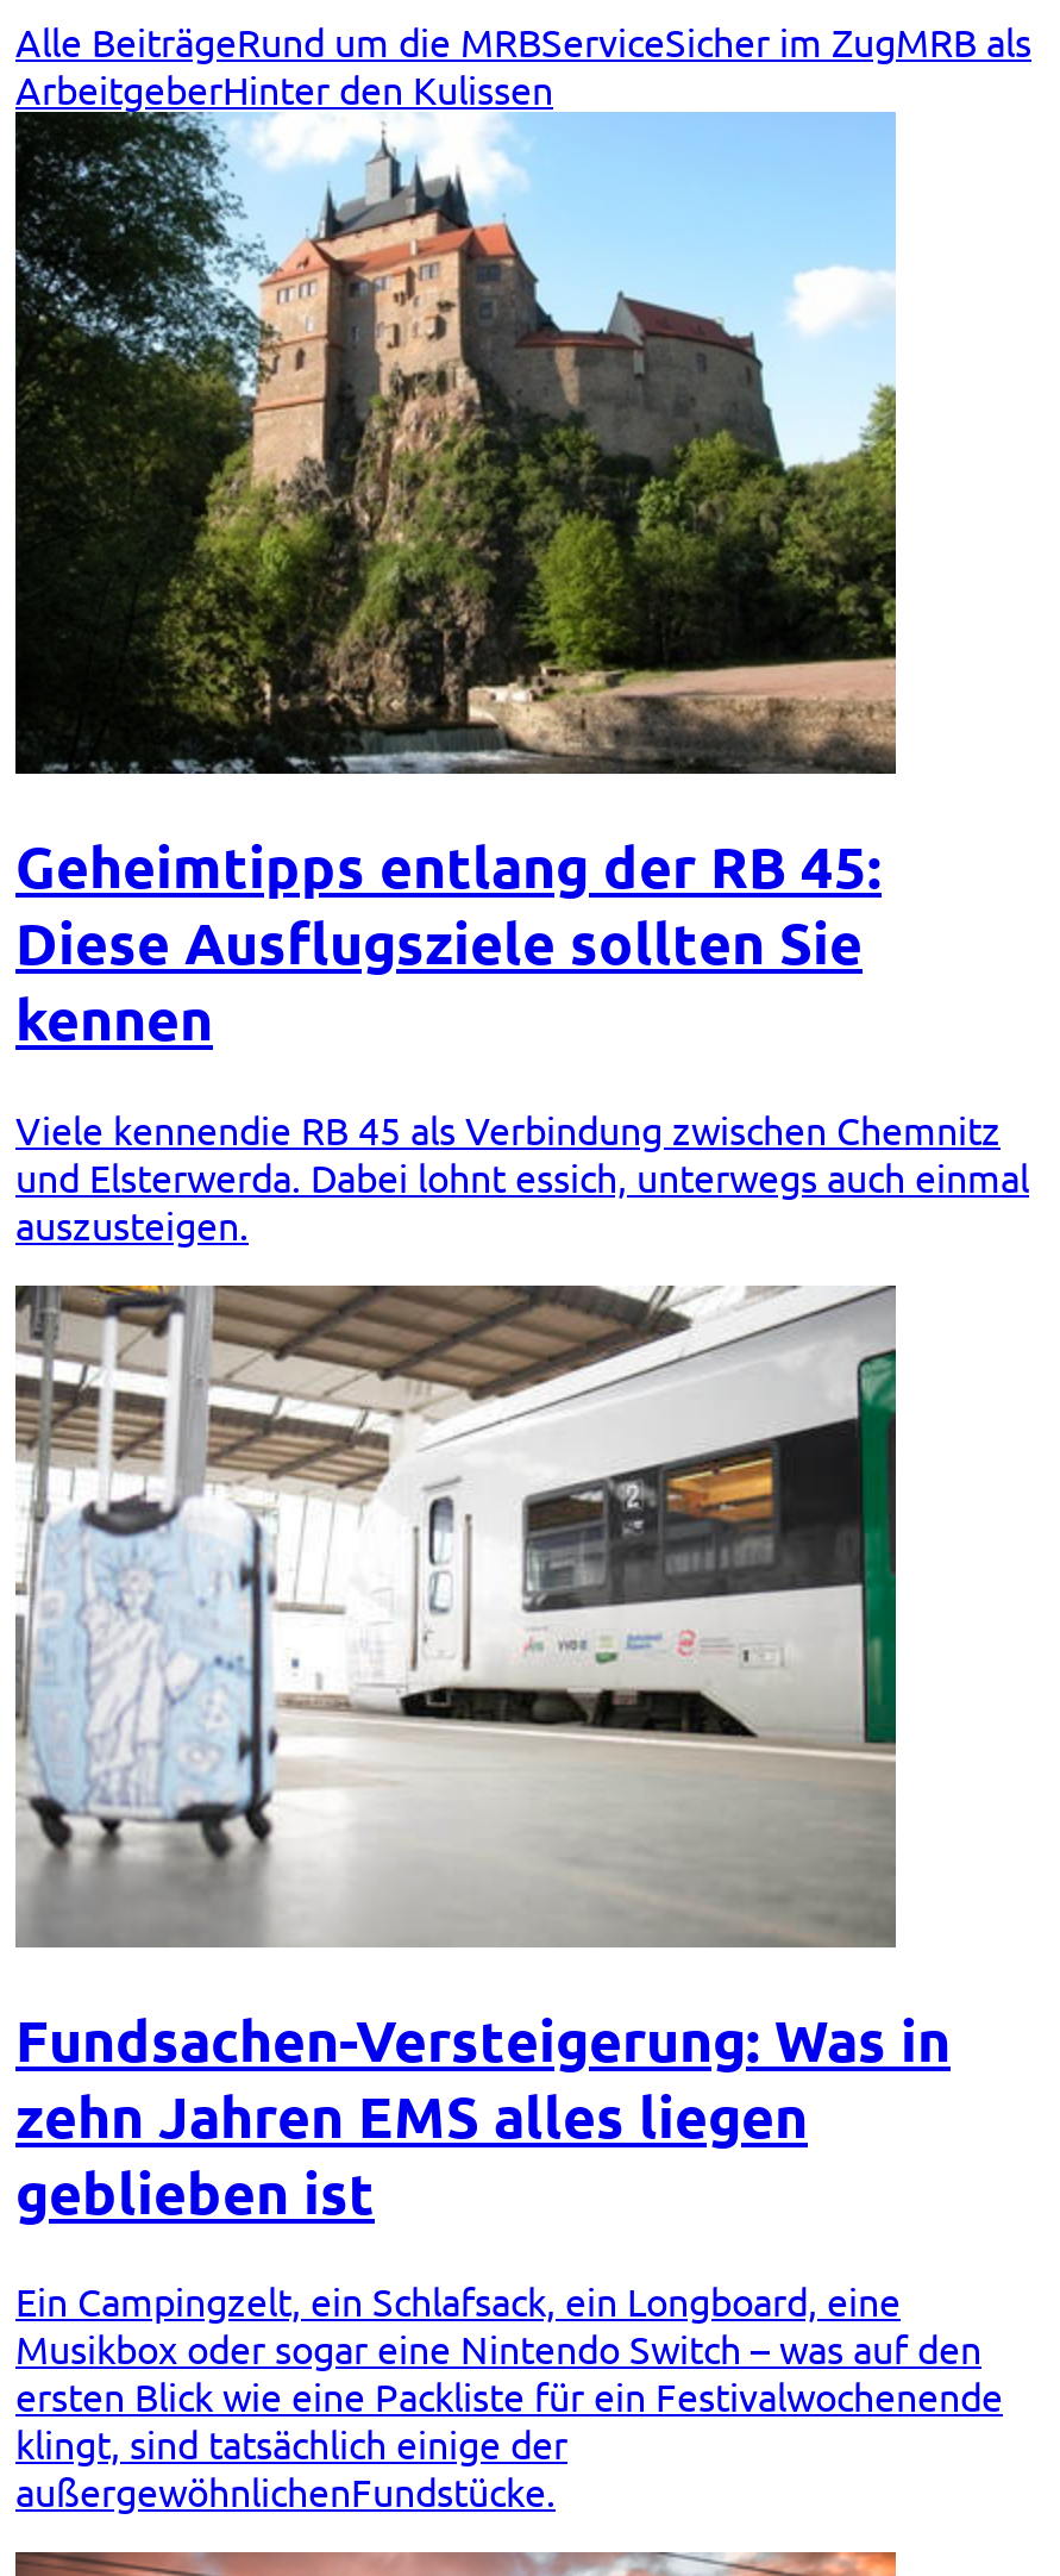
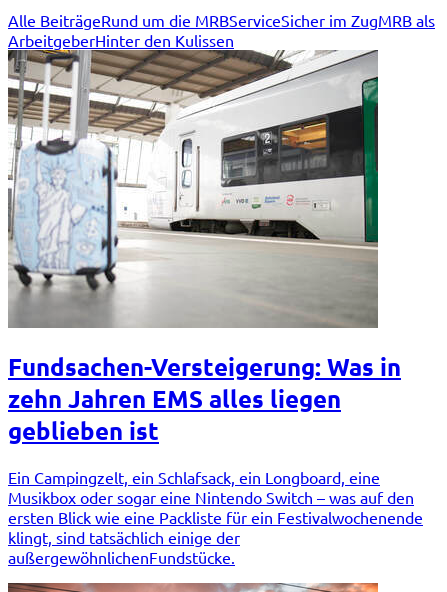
- [image]
- Geheimtipps entlang der RB 45:
- Diese Ausflugsziele sollten Sie
- kennen
- Viele kennendie RB 45 als Verbindung zwischen Chemnitz
- und Elsterwerda. Dabei lohnt essich, unterwegs auch einmal
- auszusteigen.
